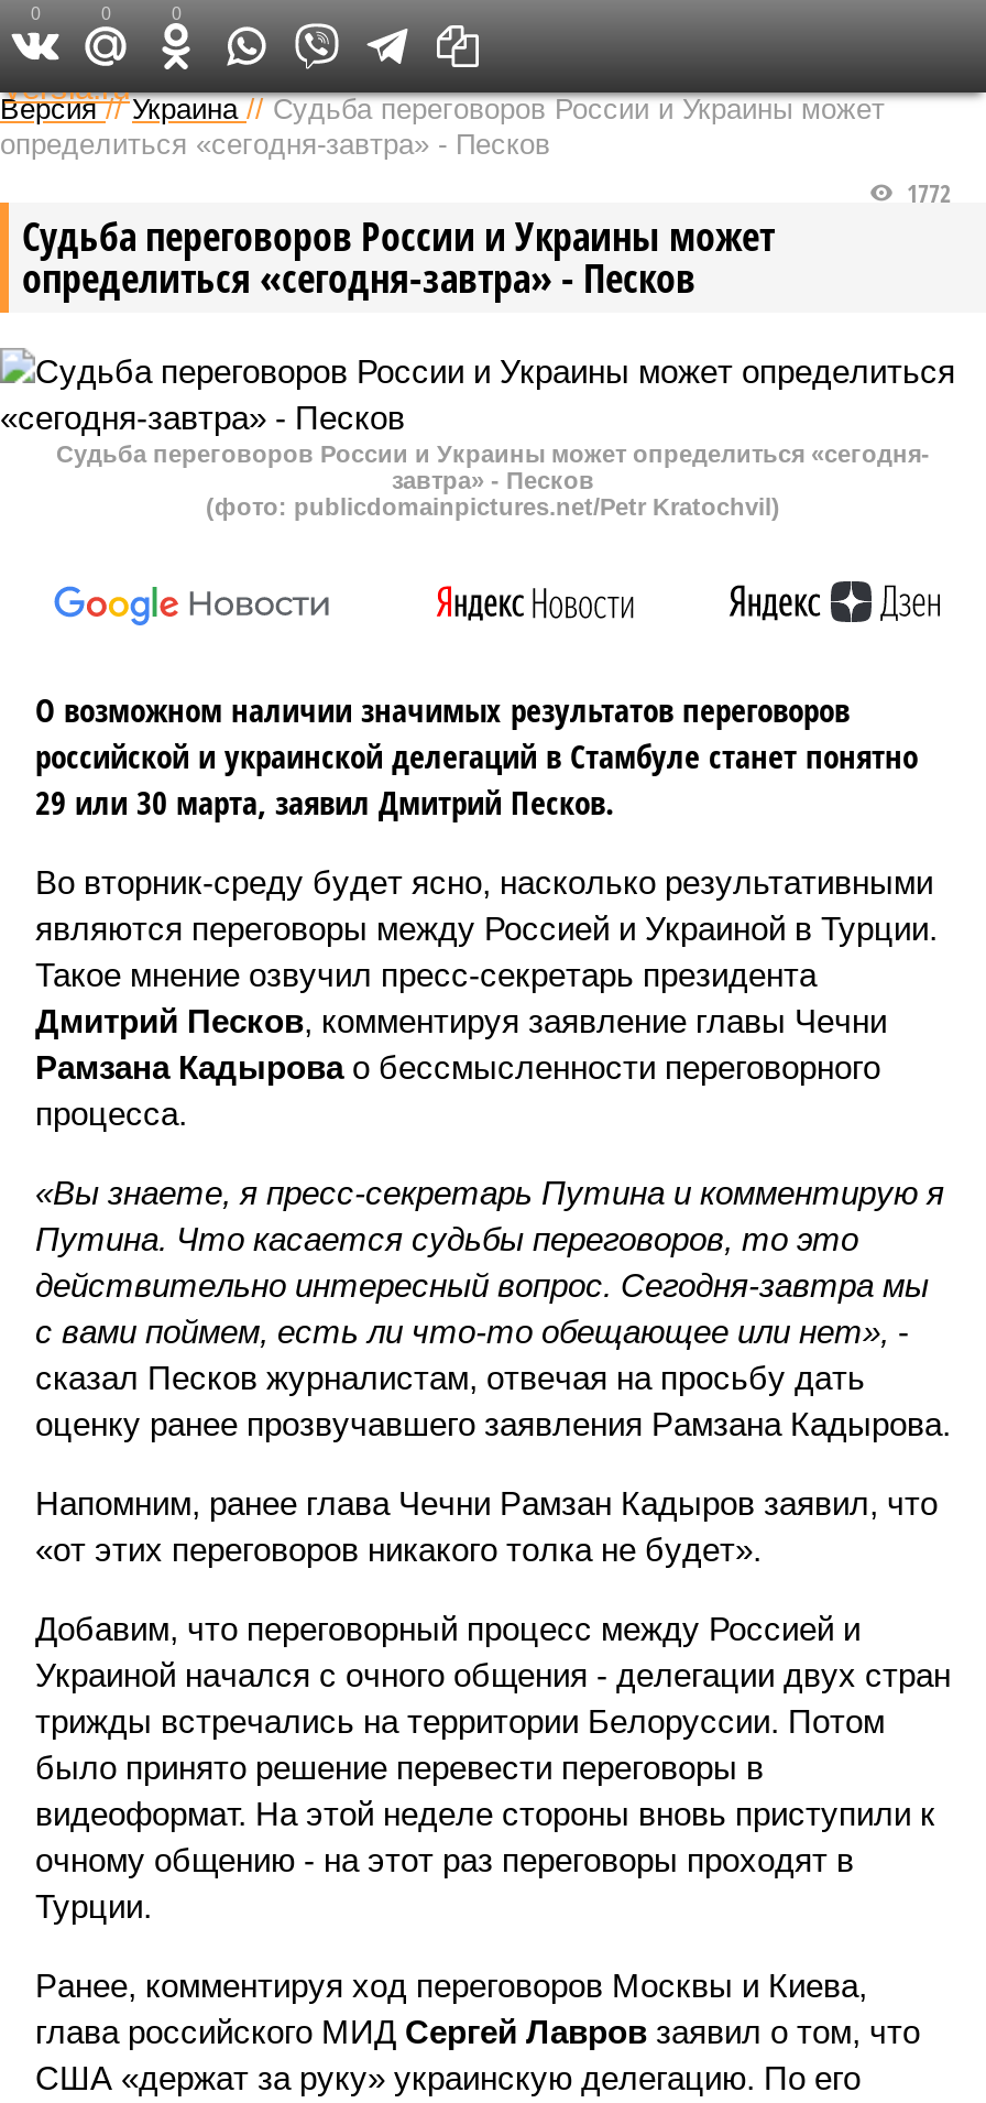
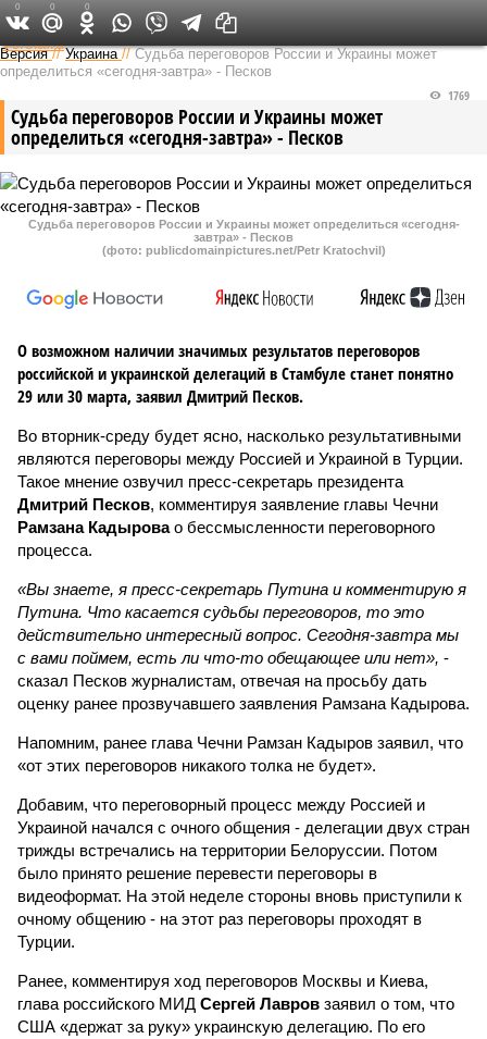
- 1772
+ 1769
